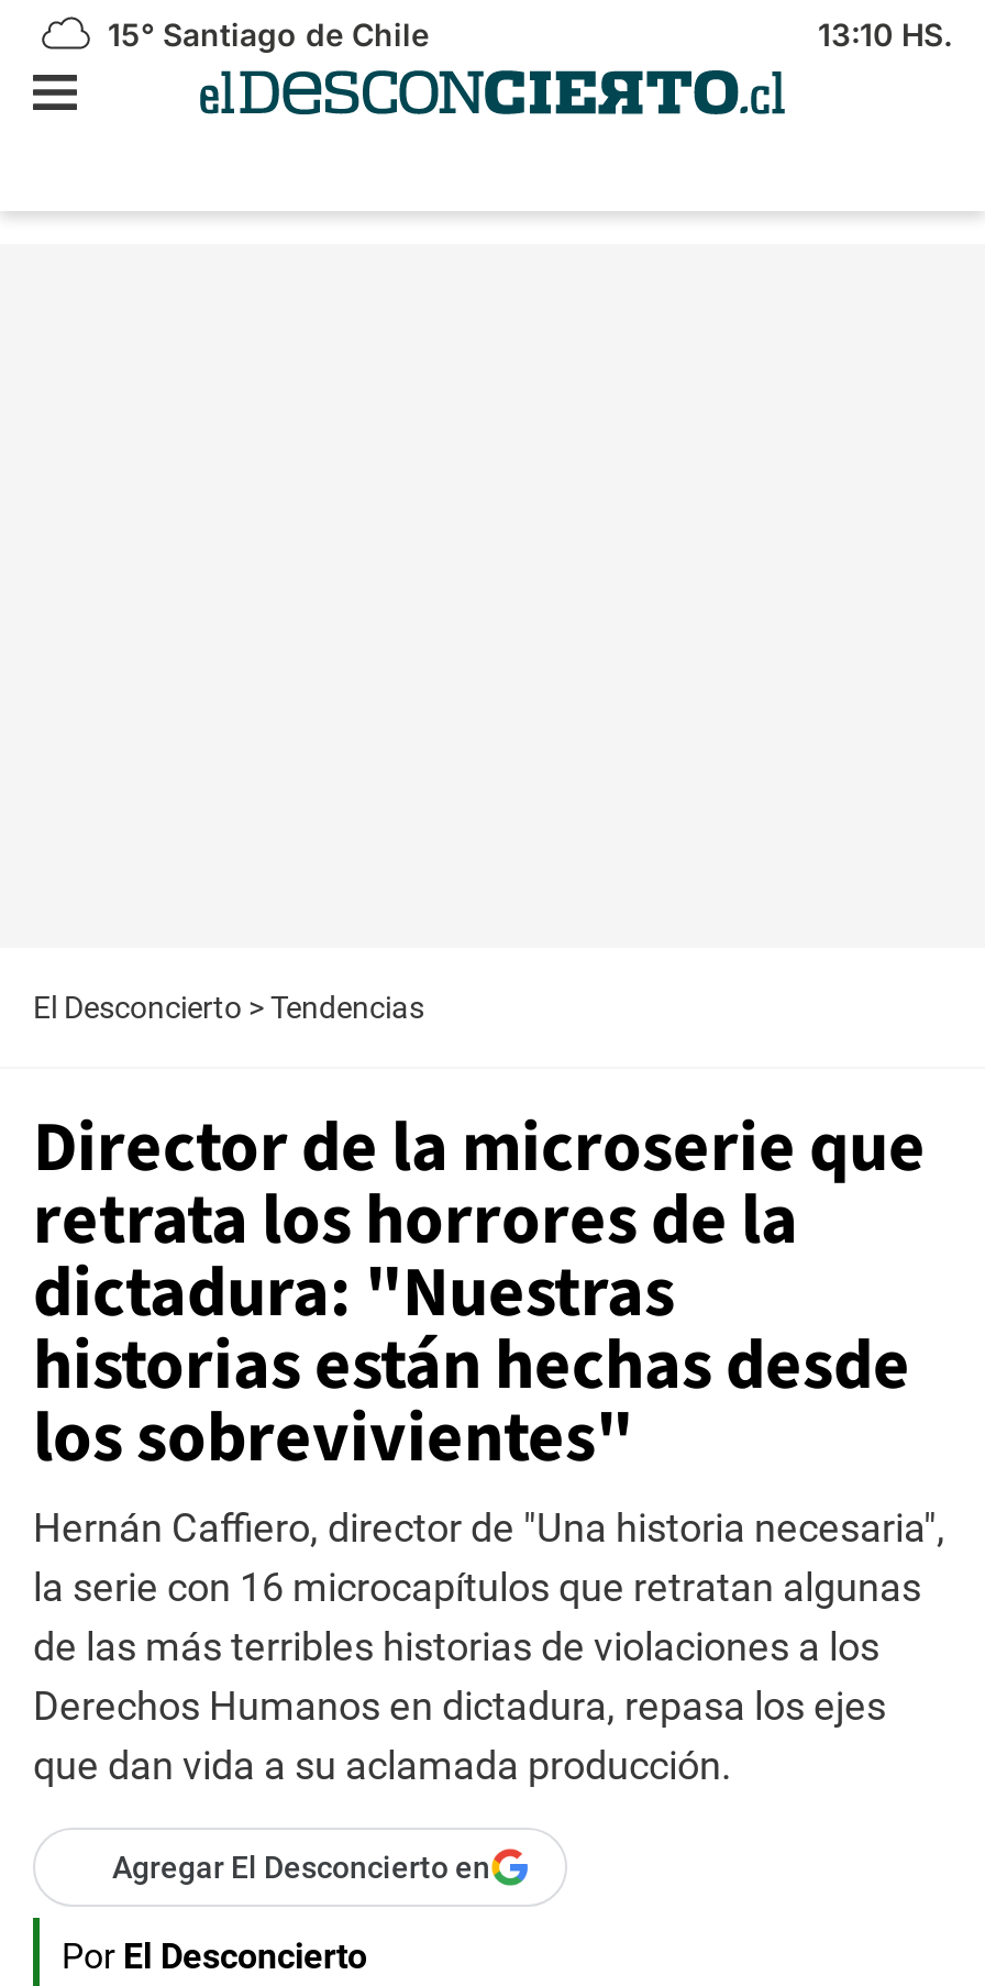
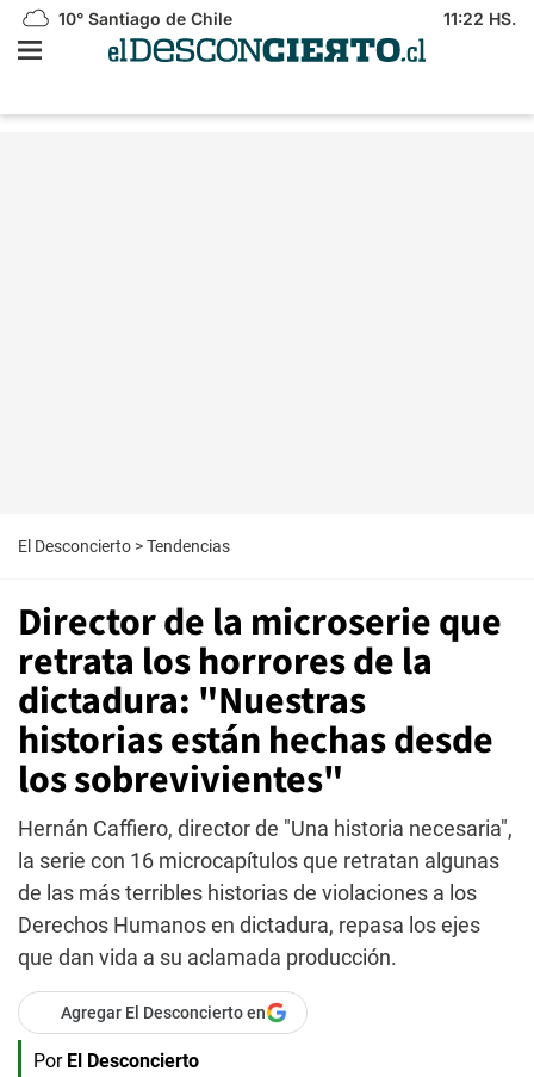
- 15° Santiago de Chile
+ 10° Santiago de Chile

- 13:10 HS.
+ 11:22 HS.
